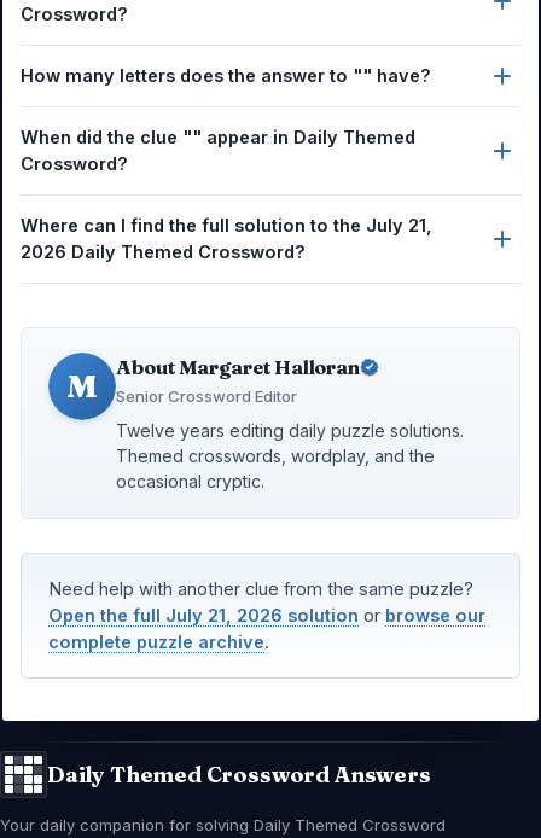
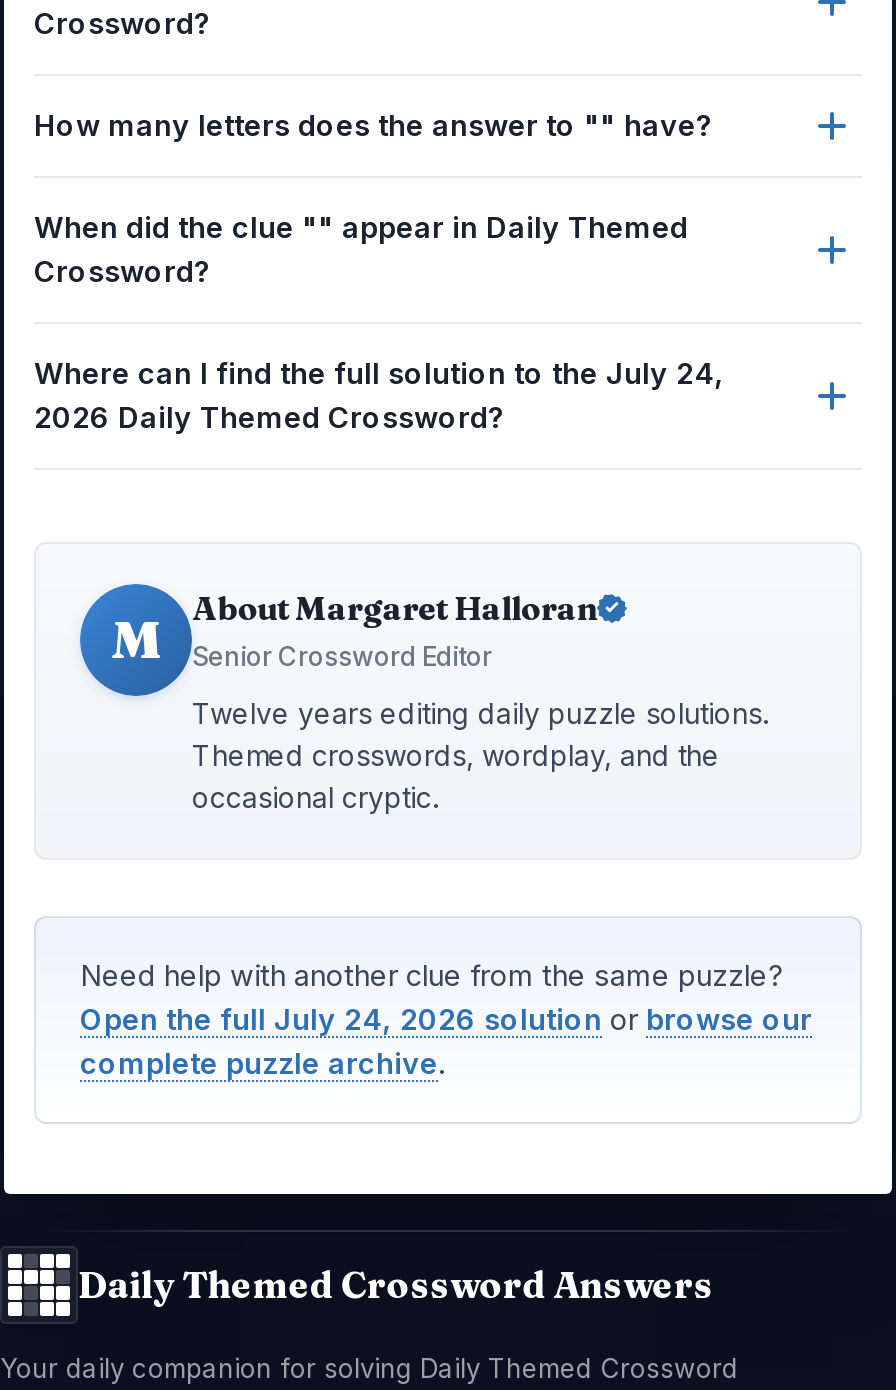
- Where can I find the full solution to the July 21,
+ Where can I find the full solution to the July 24,

- Open the full July 21, 2026 solution or browse our
+ Open the full July 24, 2026 solution or browse our
